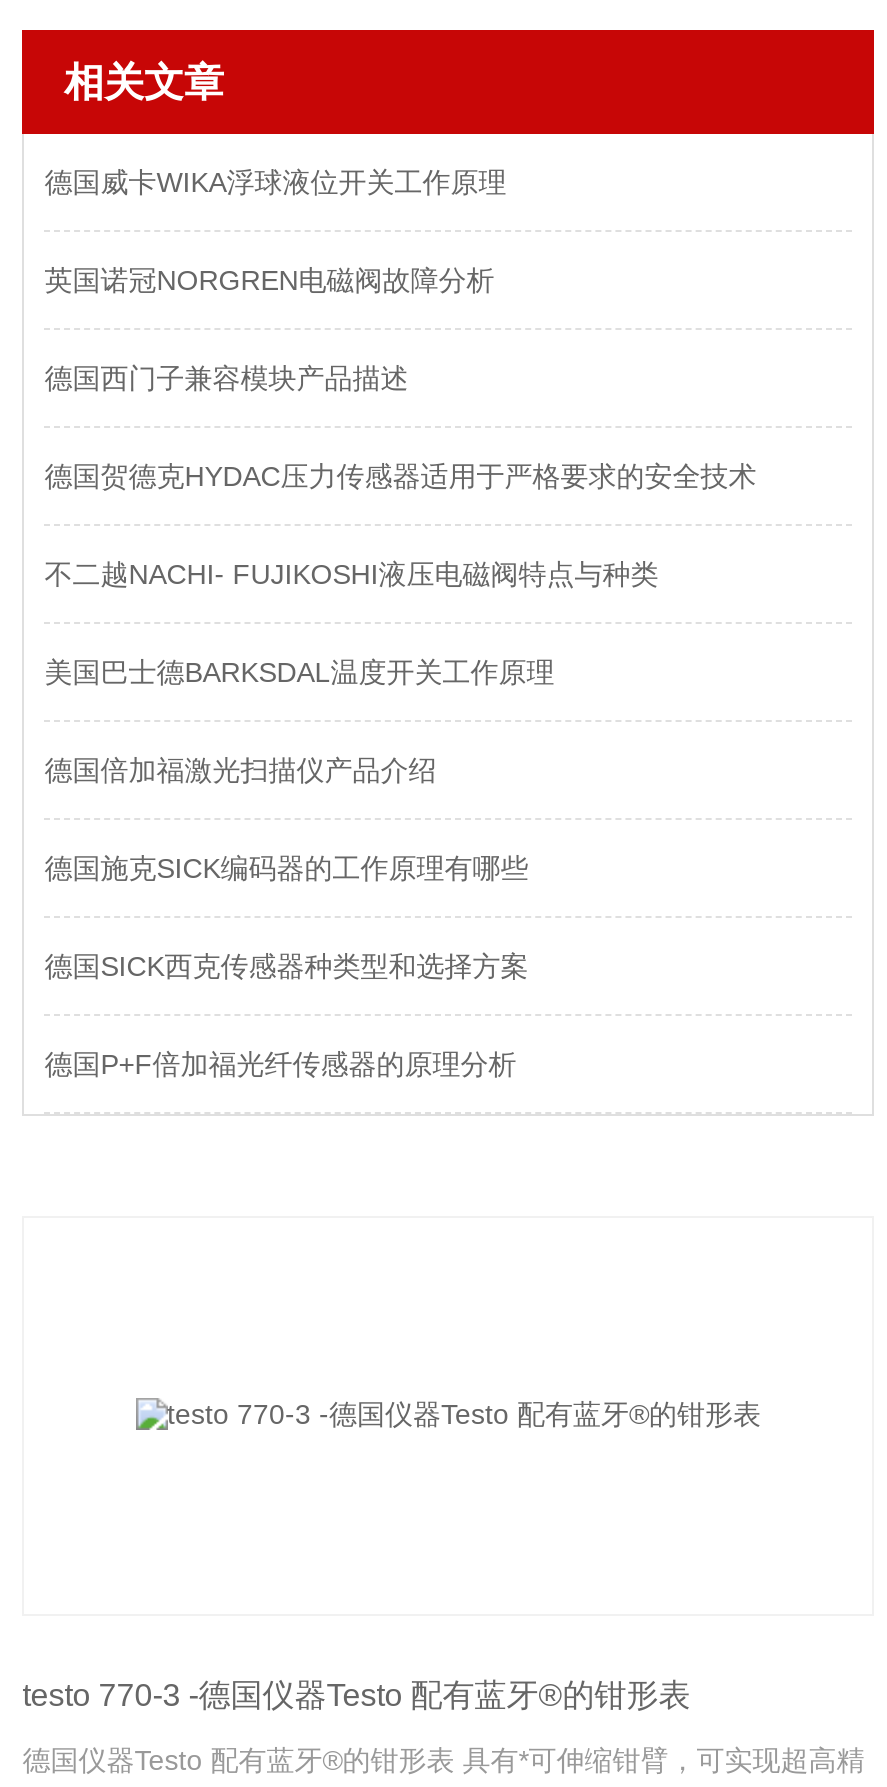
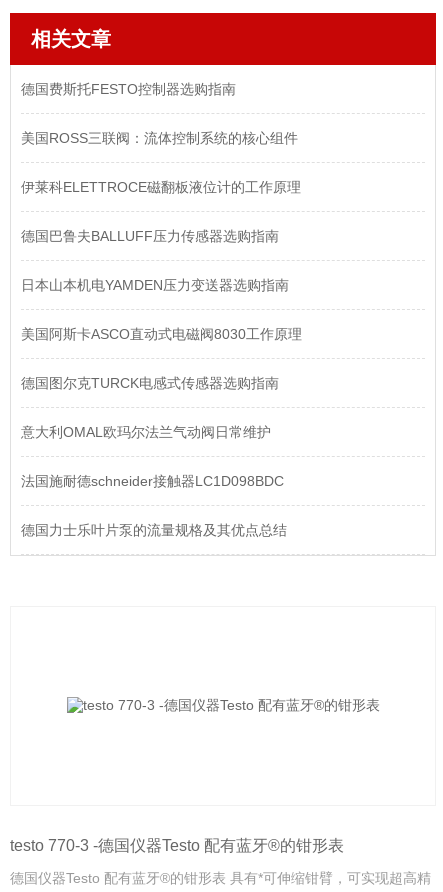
- 德国威卡WIKA浮球液位开关工作原理
+ 德国费斯托FESTO控制器选购指南

- 英国诺冠NORGREN电磁阀故障分析
+ 美国ROSS三联阀：流体控制系统的核心组件

- 德国西门子兼容模块产品描述
+ 伊莱科ELETTROCE磁翻板液位计的工作原理

- 德国贺德克HYDAC压力传感器适用于严格要求的安全技术
+ 德国巴鲁夫BALLUFF压力传感器选购指南

- 不二越NACHI- FUJIKOSHI液压电磁阀特点与种类
+ 日本山本机电YAMDEN压力变送器选购指南

- 美国巴士德BARKSDAL温度开关工作原理
+ 美国阿斯卡ASCO直动式电磁阀8030工作原理

- 德国倍加福激光扫描仪产品介绍
+ 德国图尔克TURCK电感式传感器选购指南

- 德国施克SICK编码器的工作原理有哪些
+ 意大利OMAL欧玛尔法兰气动阀日常维护

- 德国SICK西克传感器种类型和选择方案
+ 法国施耐德schneider接触器LC1D098BDC

- 德国P+F倍加福光纤传感器的原理分析
+ 德国力士乐叶片泵的流量规格及其优点总结
